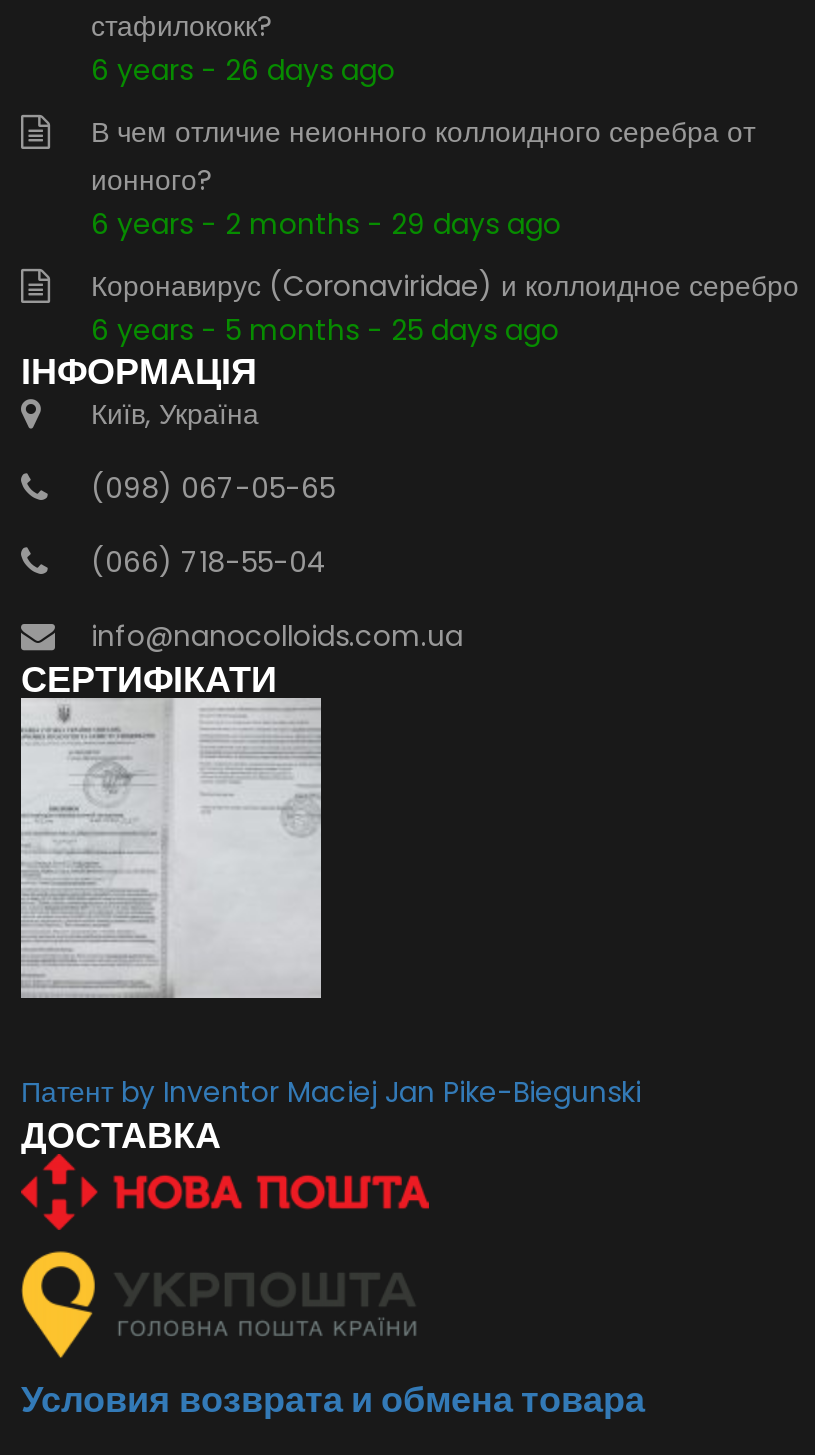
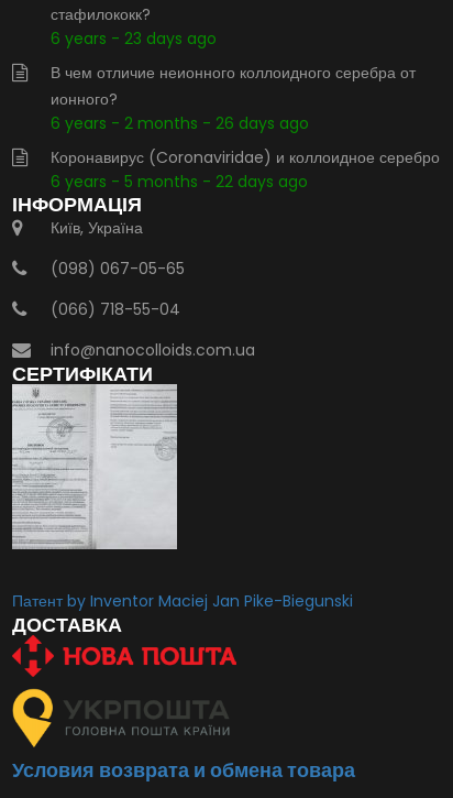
- 6 years - 26 days ago
+ 6 years - 23 days ago

- 6 years - 2 months - 29 days ago
+ 6 years - 2 months - 26 days ago

- 6 years - 5 months - 25 days ago
+ 6 years - 5 months - 22 days ago
